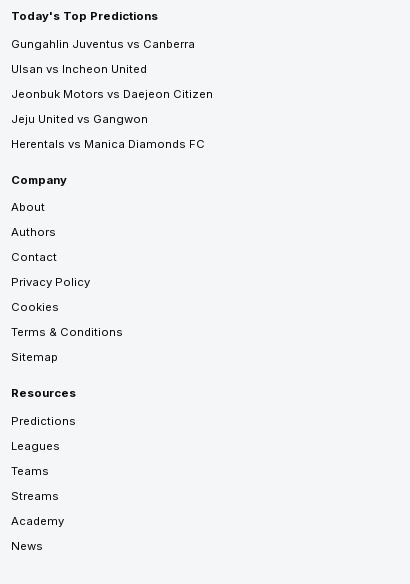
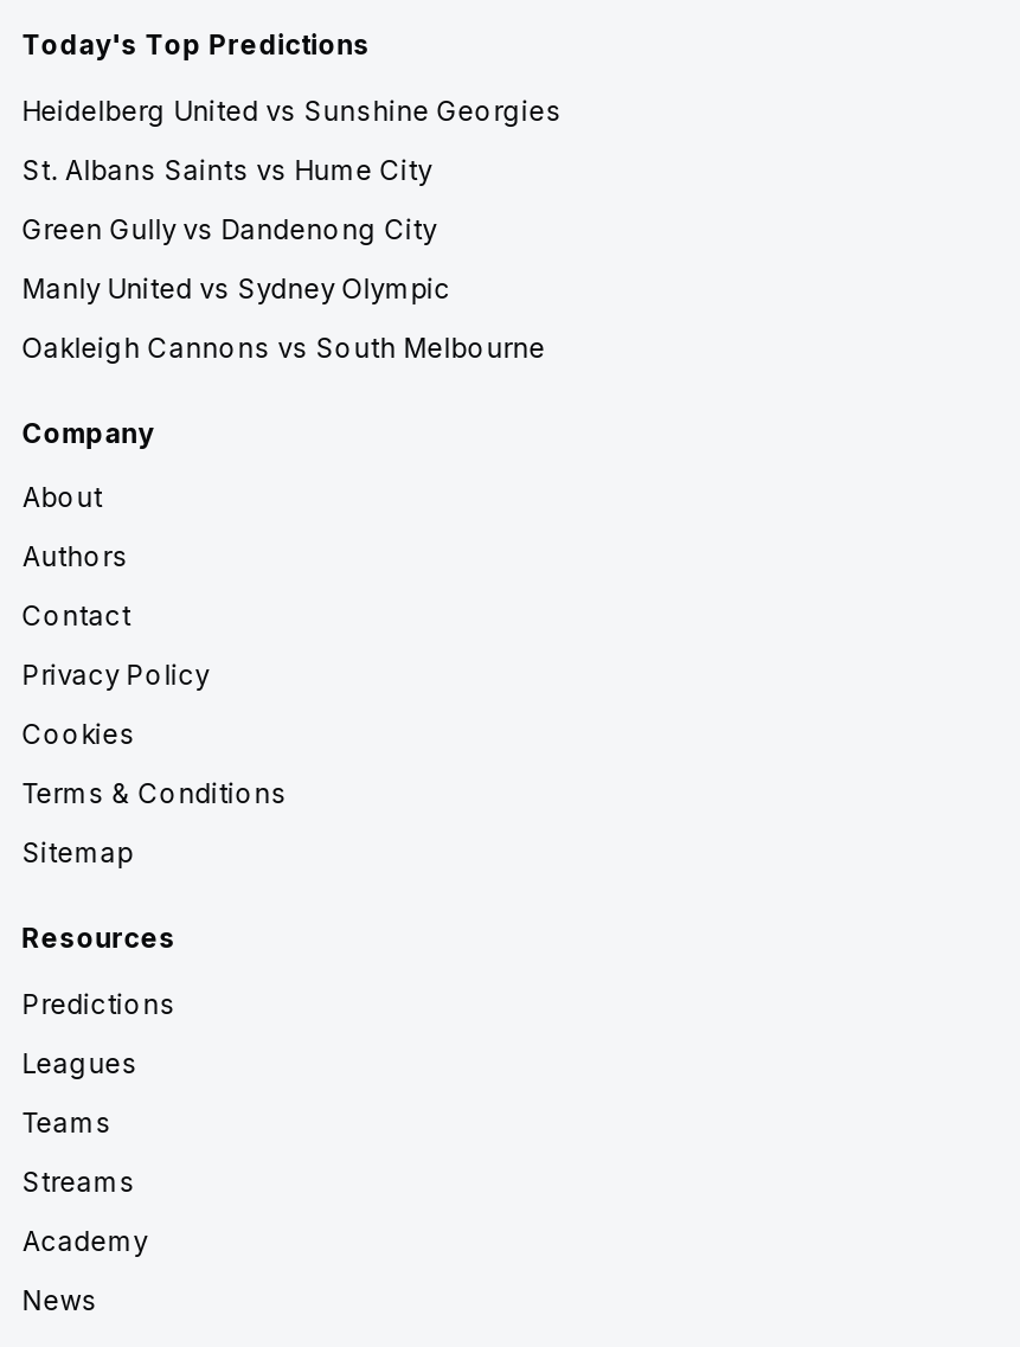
- Gungahlin Juventus vs Canberra
+ Heidelberg United vs Sunshine Georgies

- Ulsan vs Incheon United
+ St. Albans Saints vs Hume City

- Jeonbuk Motors vs Daejeon Citizen
+ Green Gully vs Dandenong City

- Jeju United vs Gangwon
+ Manly United vs Sydney Olympic

- Herentals vs Manica Diamonds FC
+ Oakleigh Cannons vs South Melbourne
